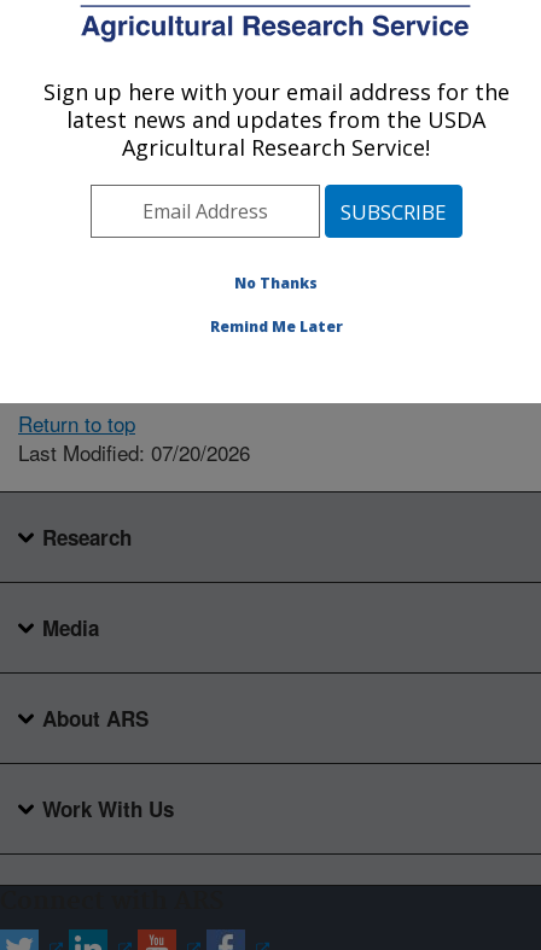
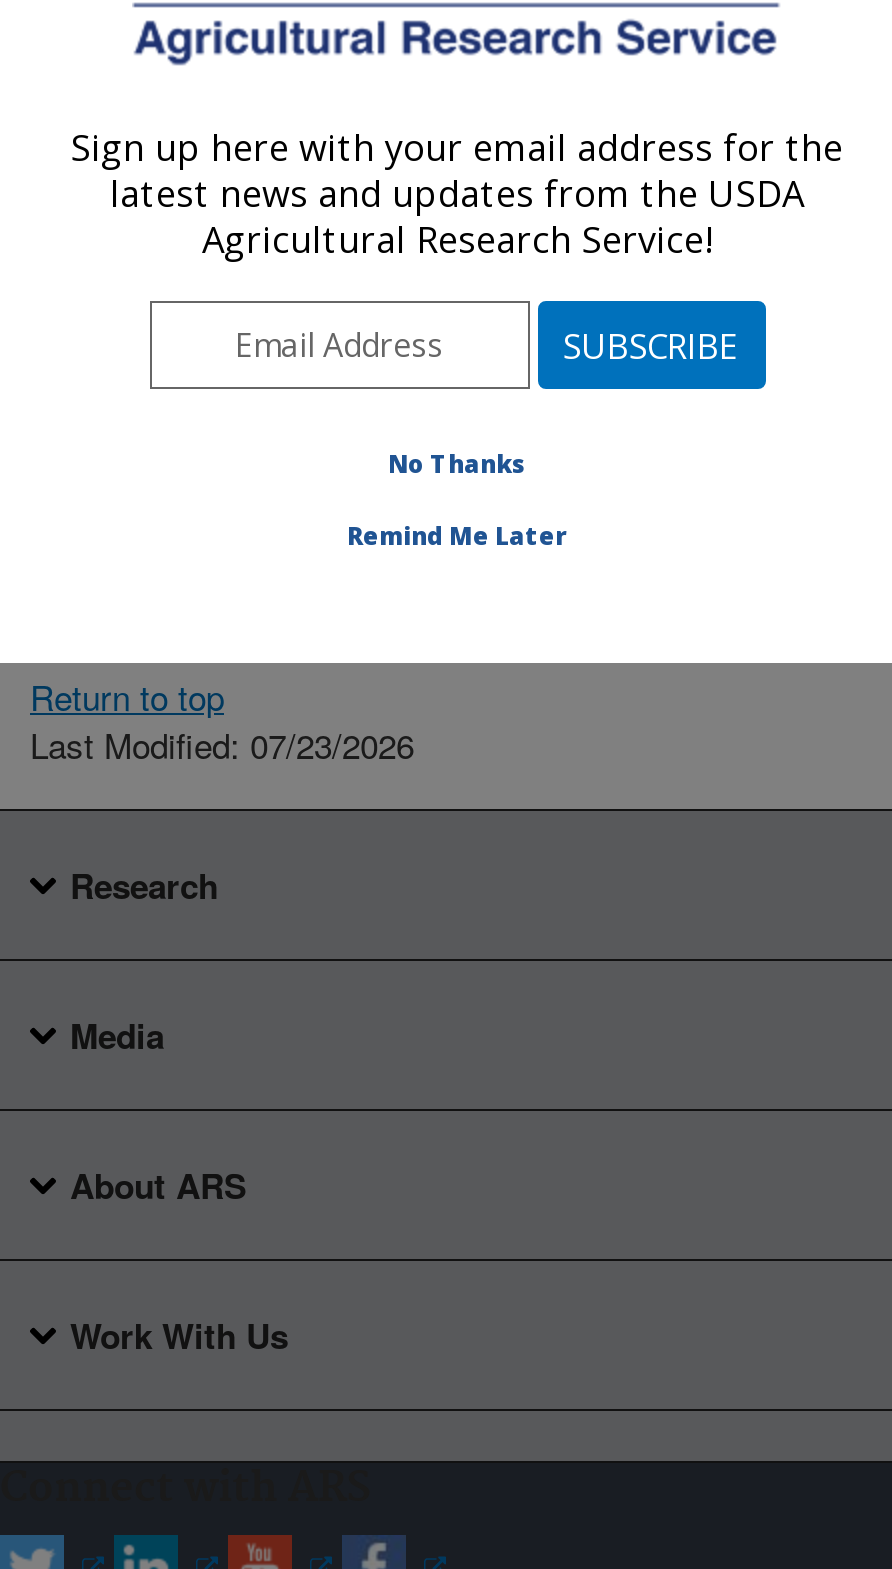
- Last Modified: 07/20/2026
+ Last Modified: 07/23/2026
